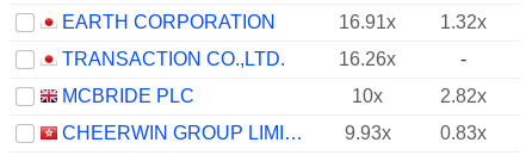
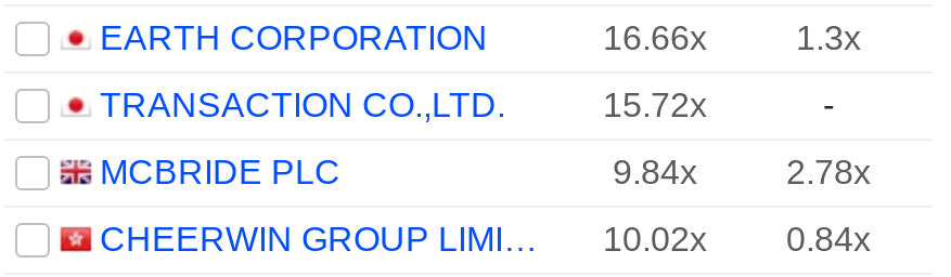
- 16.91x
- 1.32x
+ 16.66x
+ 1.3x

- 16.26x
+ 15.72x

- 10x
- 2.82x
+ 9.84x
+ 2.78x

- 9.93x
- 0.83x
+ 10.02x
+ 0.84x
